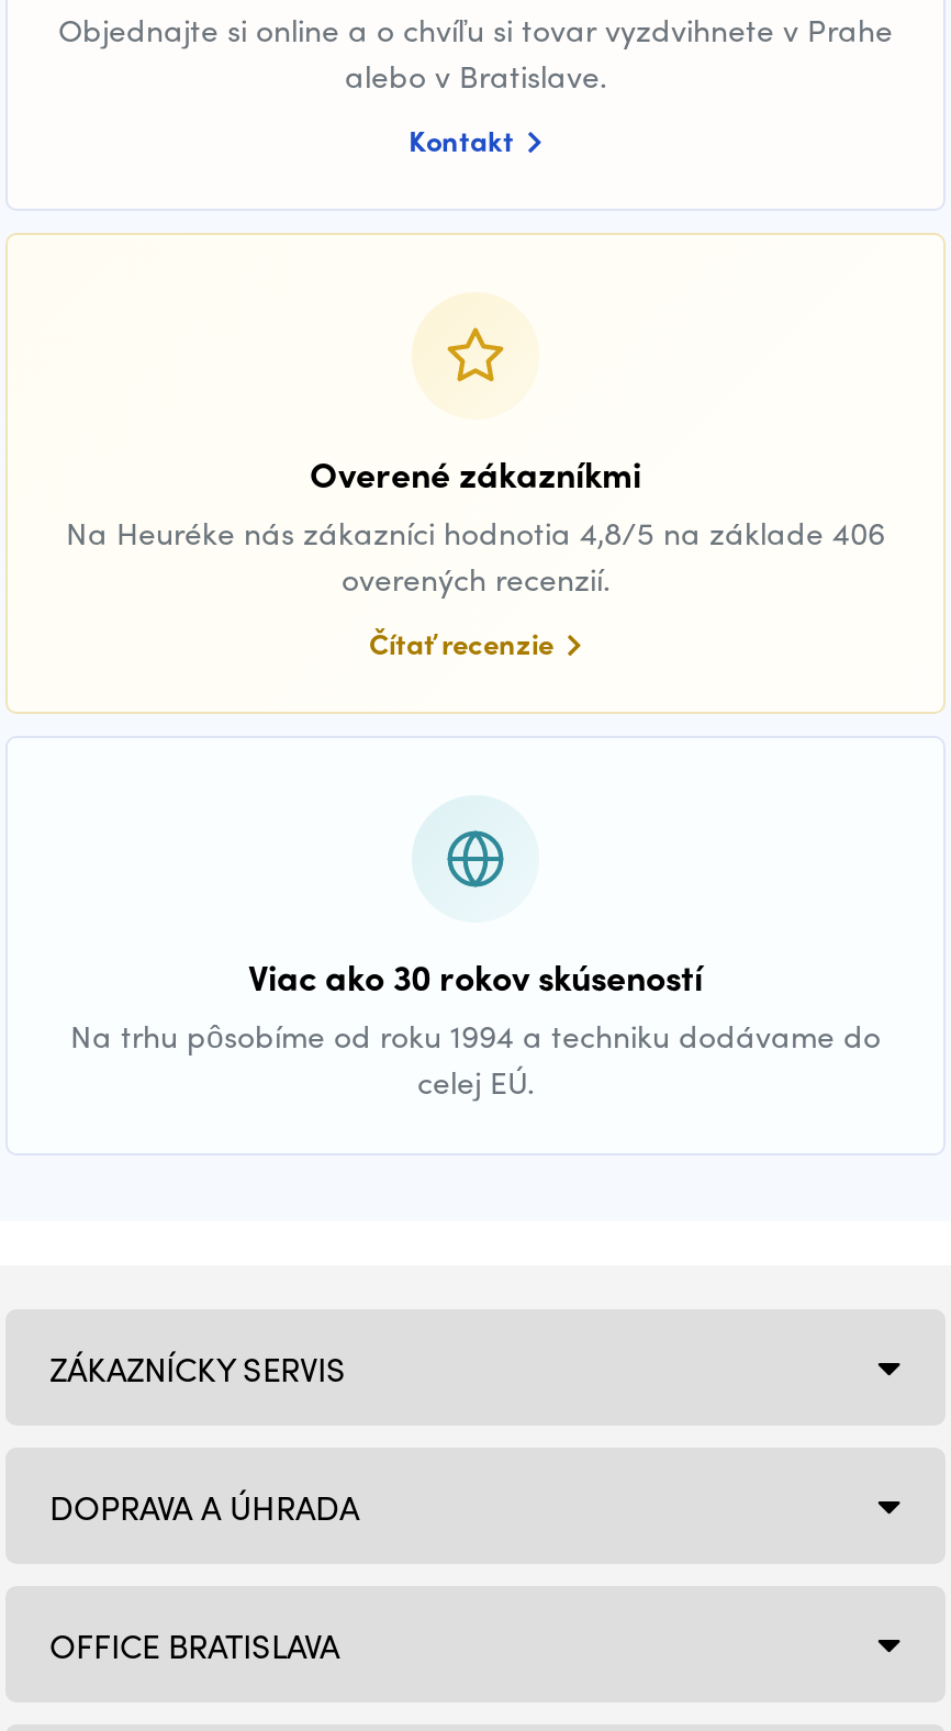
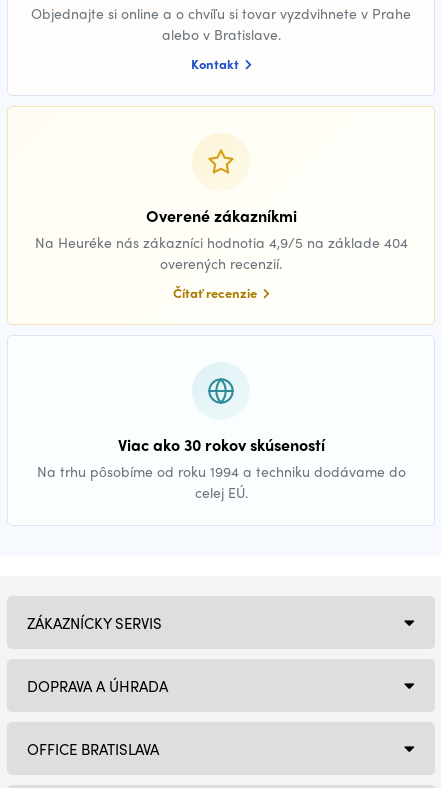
- Na Heuréke nás zákazníci hodnotia 4,8/5 na základe 406
+ Na Heuréke nás zákazníci hodnotia 4,9/5 na základe 404
